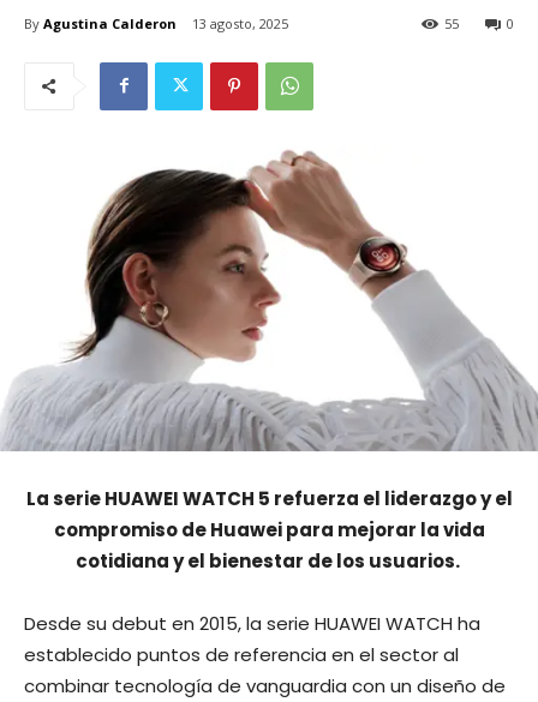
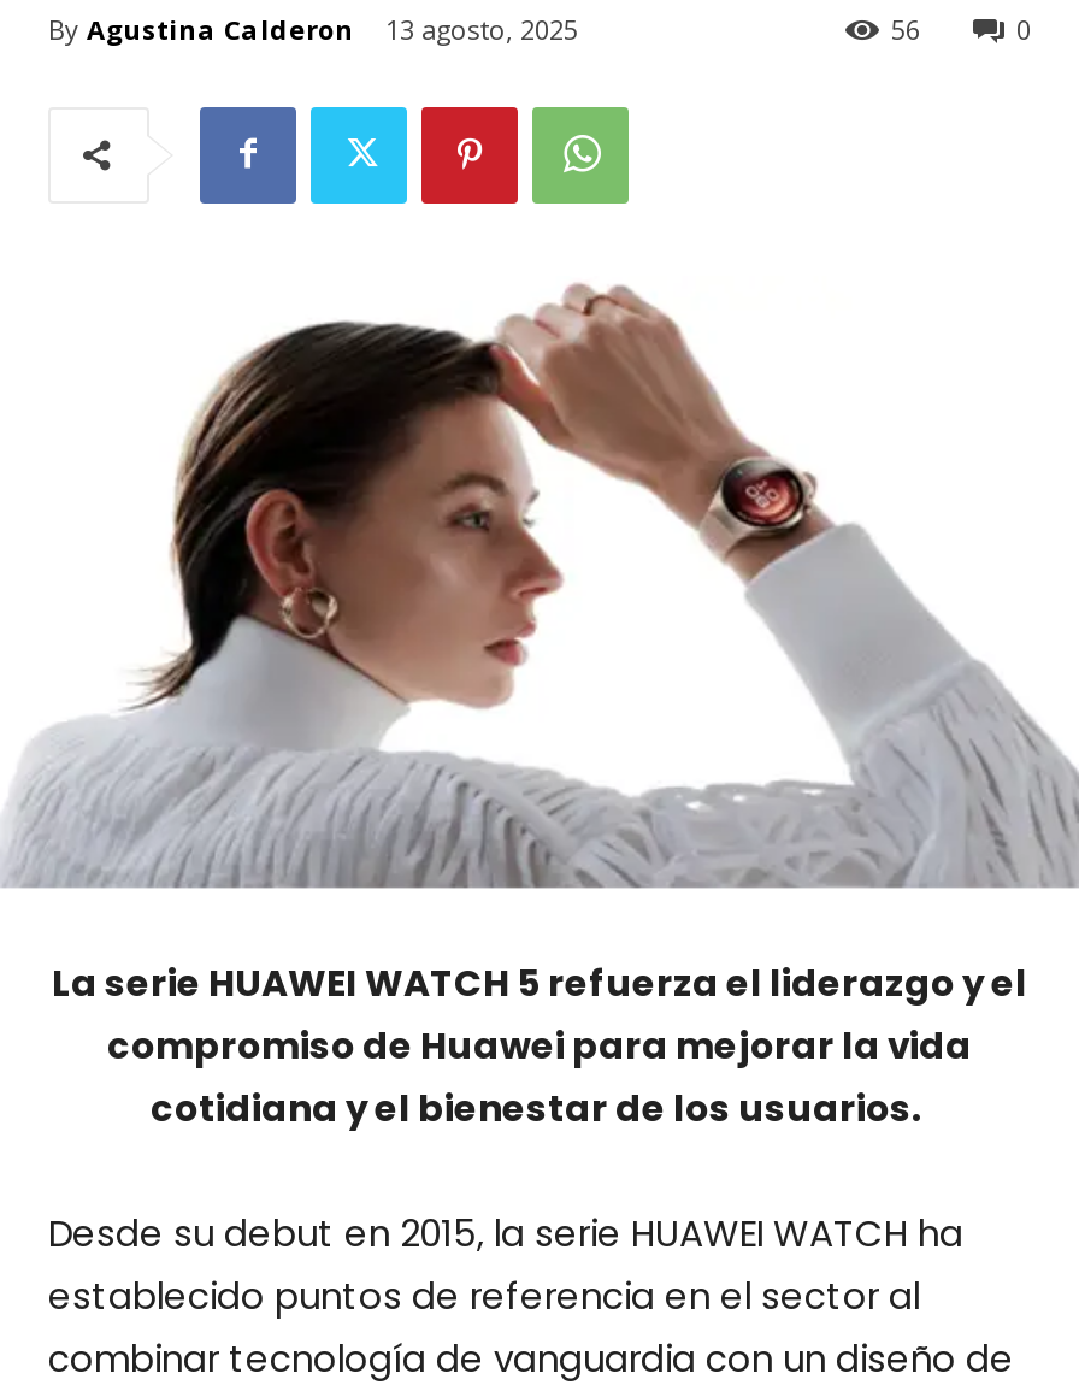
- 55
+ 56
